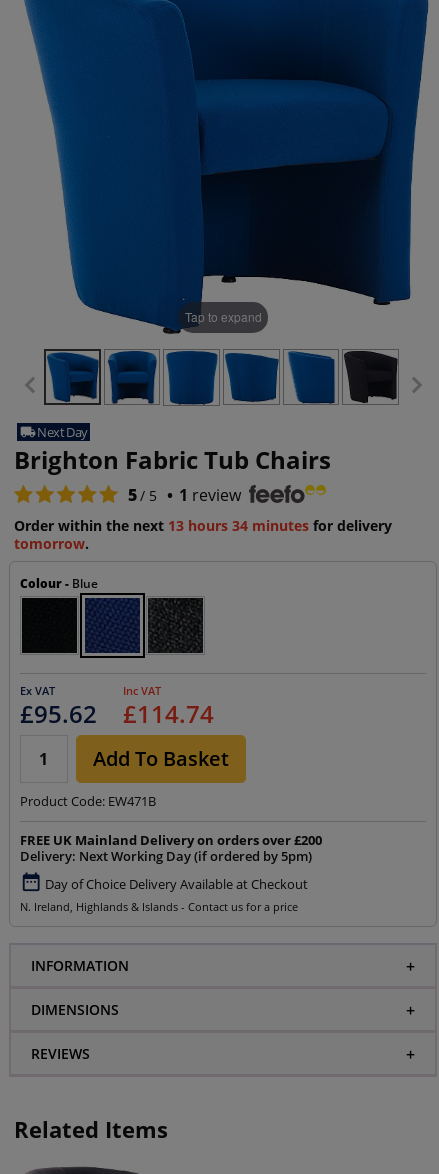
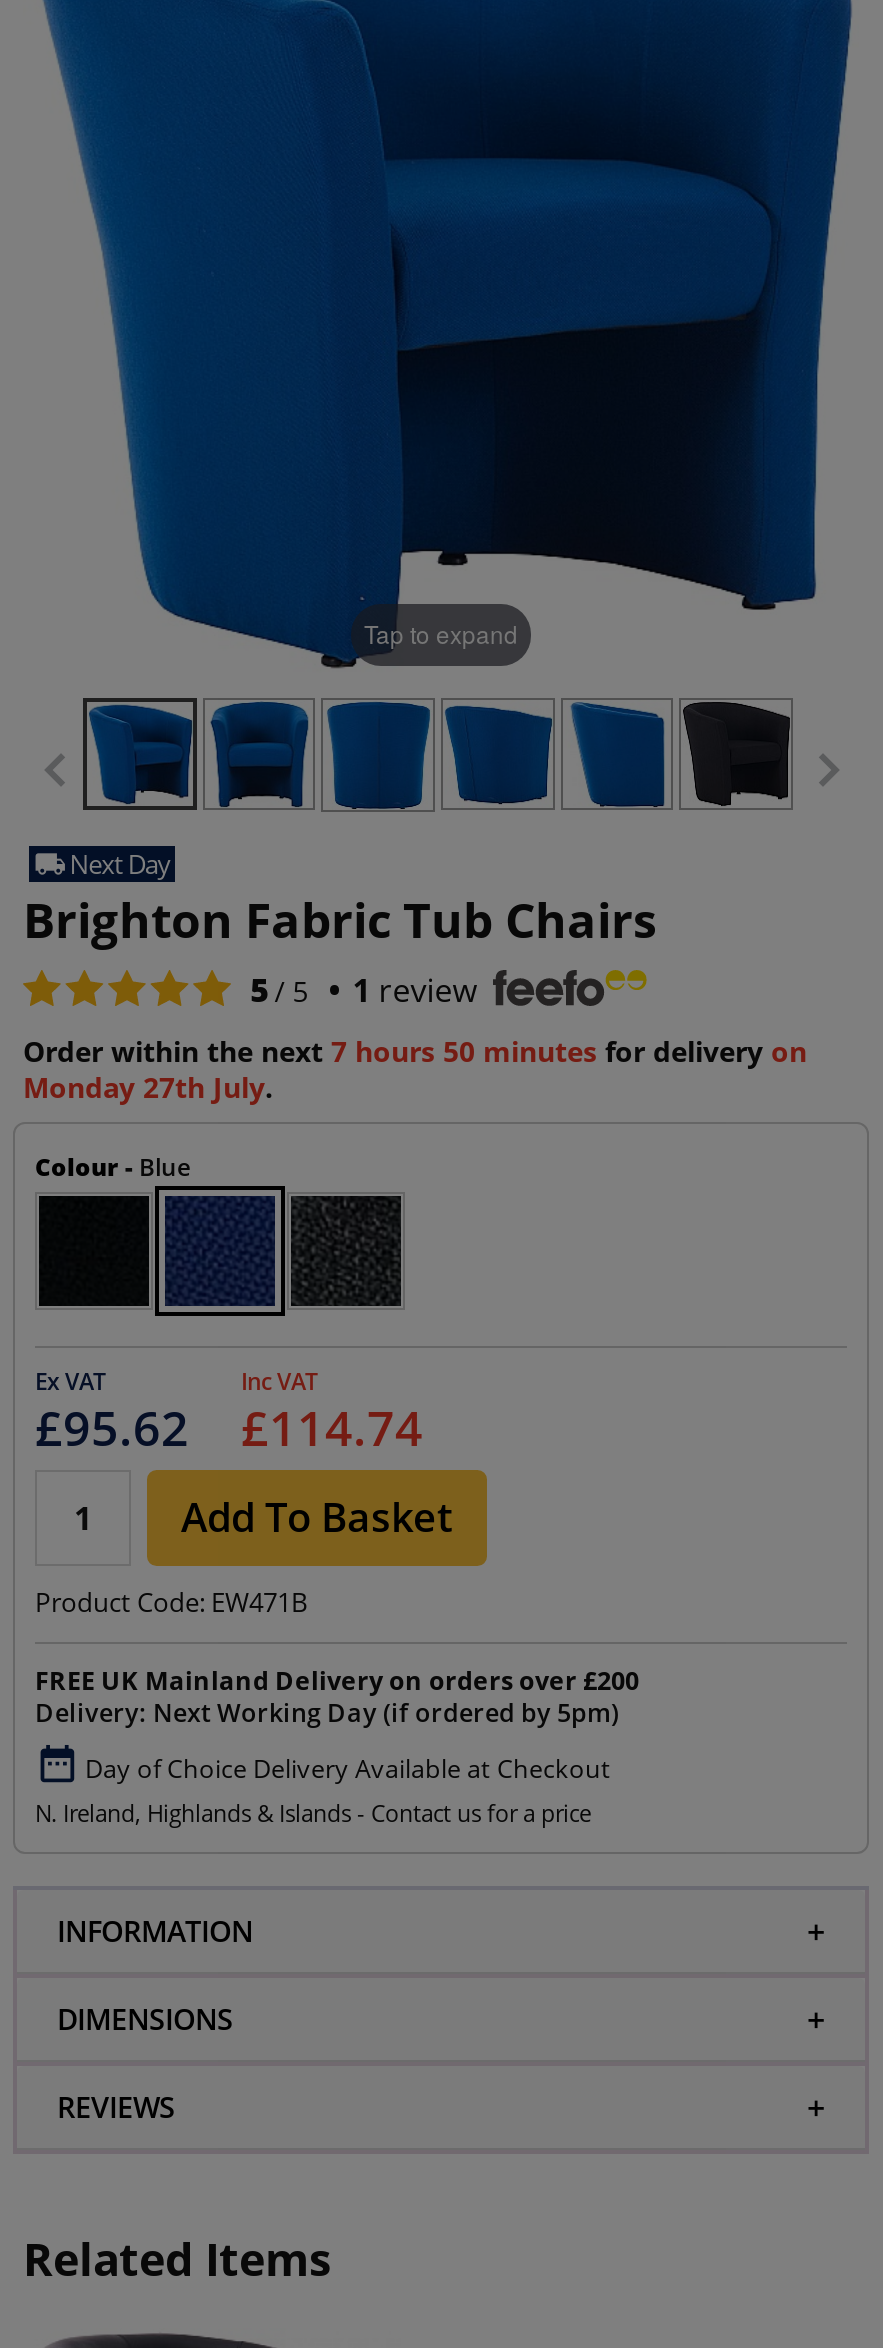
- Order within the next 13 hours 34 minutes for delivery
- tomorrow.
+ Order within the next 7 hours 50 minutes for delivery on
+ Monday 27th July.
